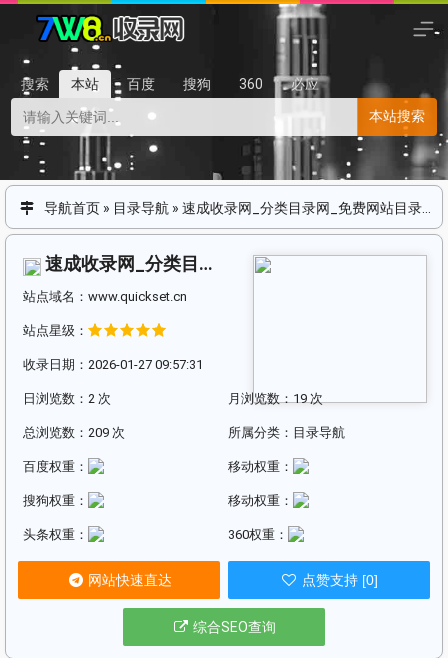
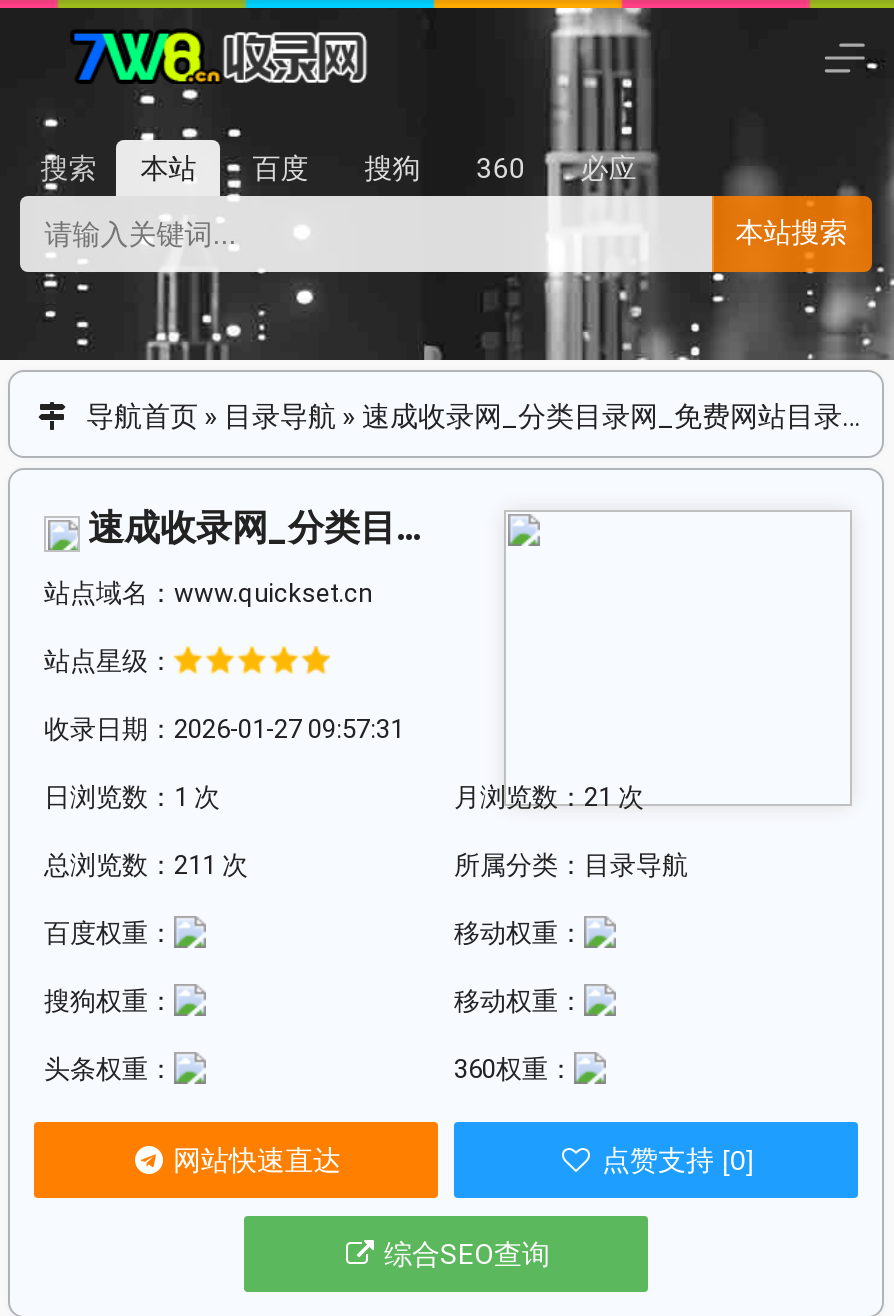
- 日浏览数：2 次
+ 日浏览数：1 次

- 月浏览数：19 次
+ 月浏览数：21 次

- 总浏览数：209 次
+ 总浏览数：211 次
